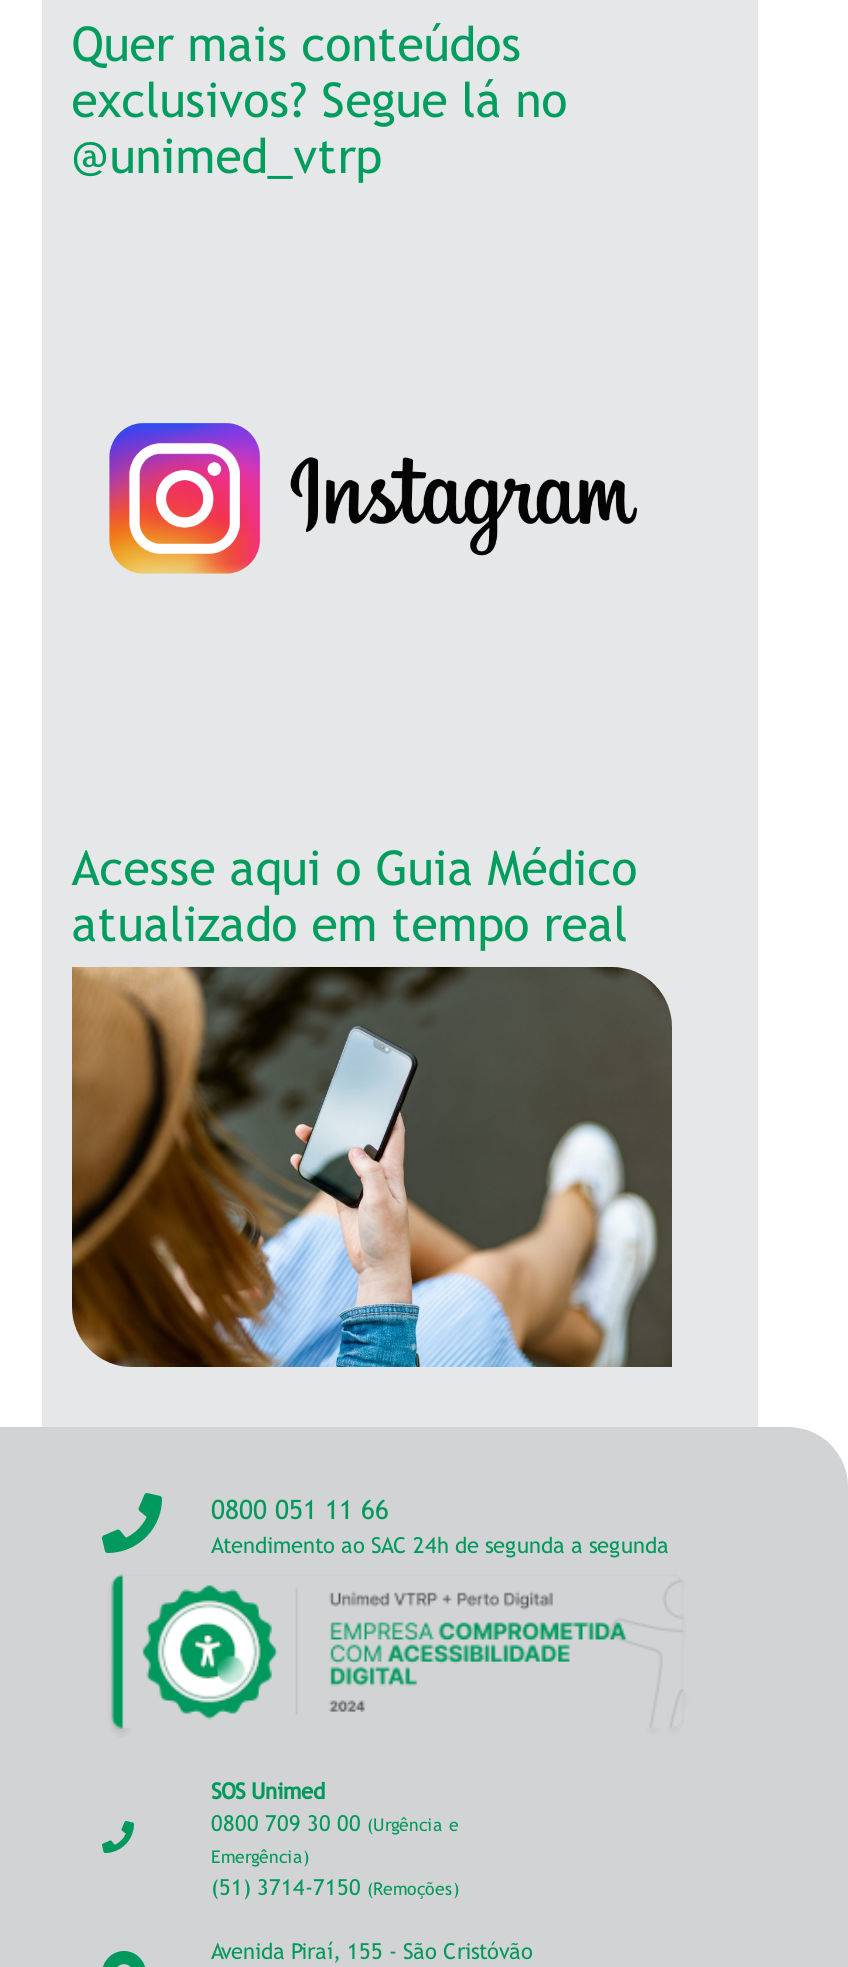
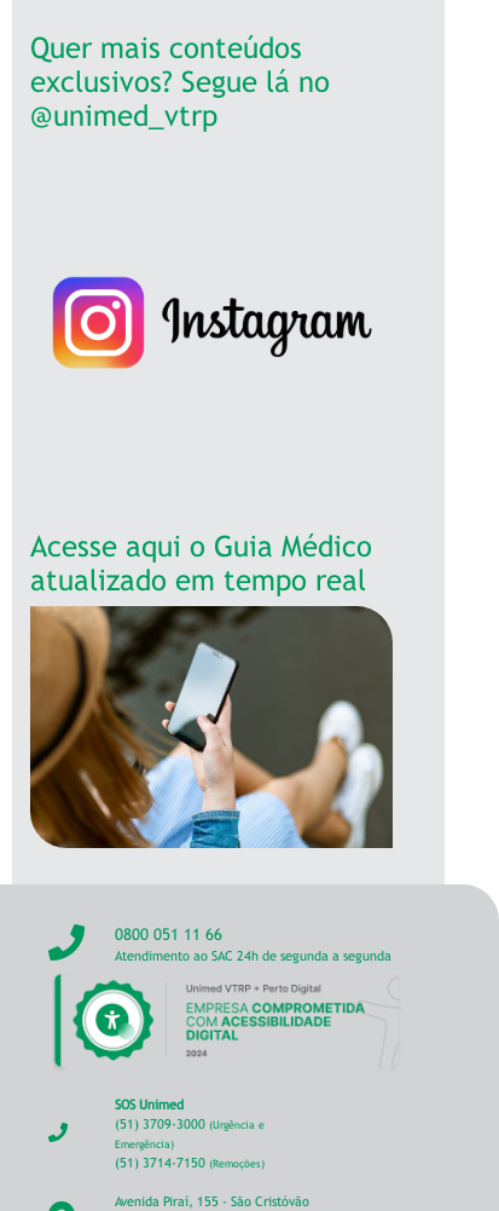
- 0800 709 30 00 (Urgência e
+ (51) 3709-3000 (Urgência e
